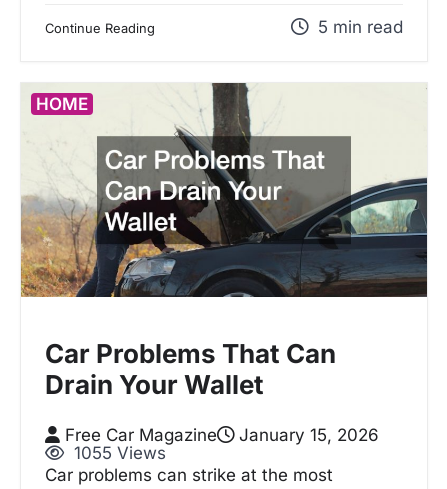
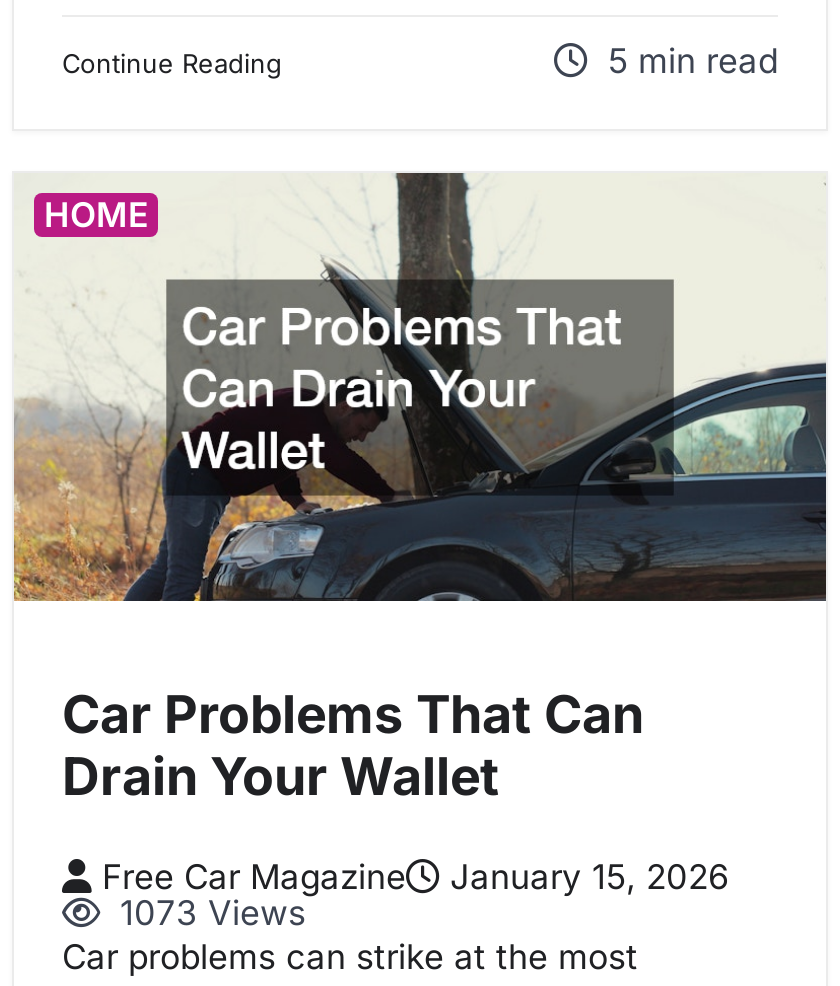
- 1055 Views
+ 1073 Views
